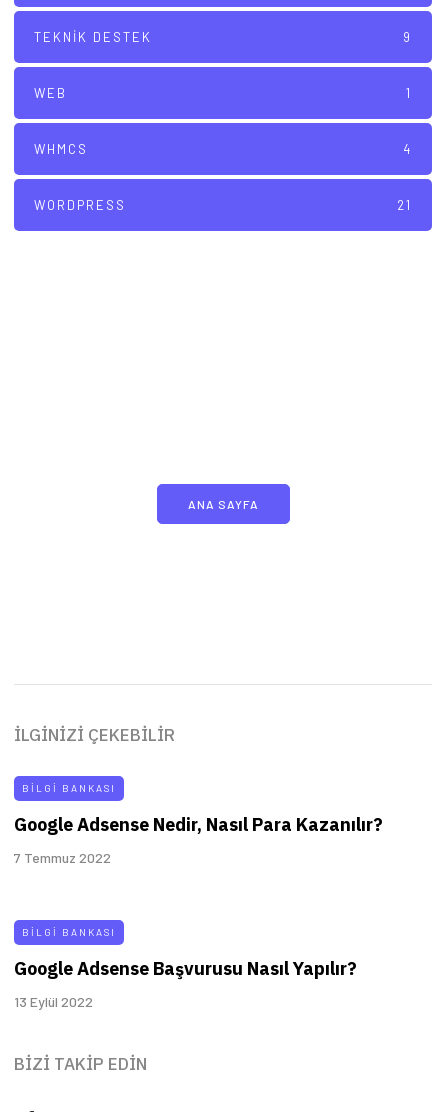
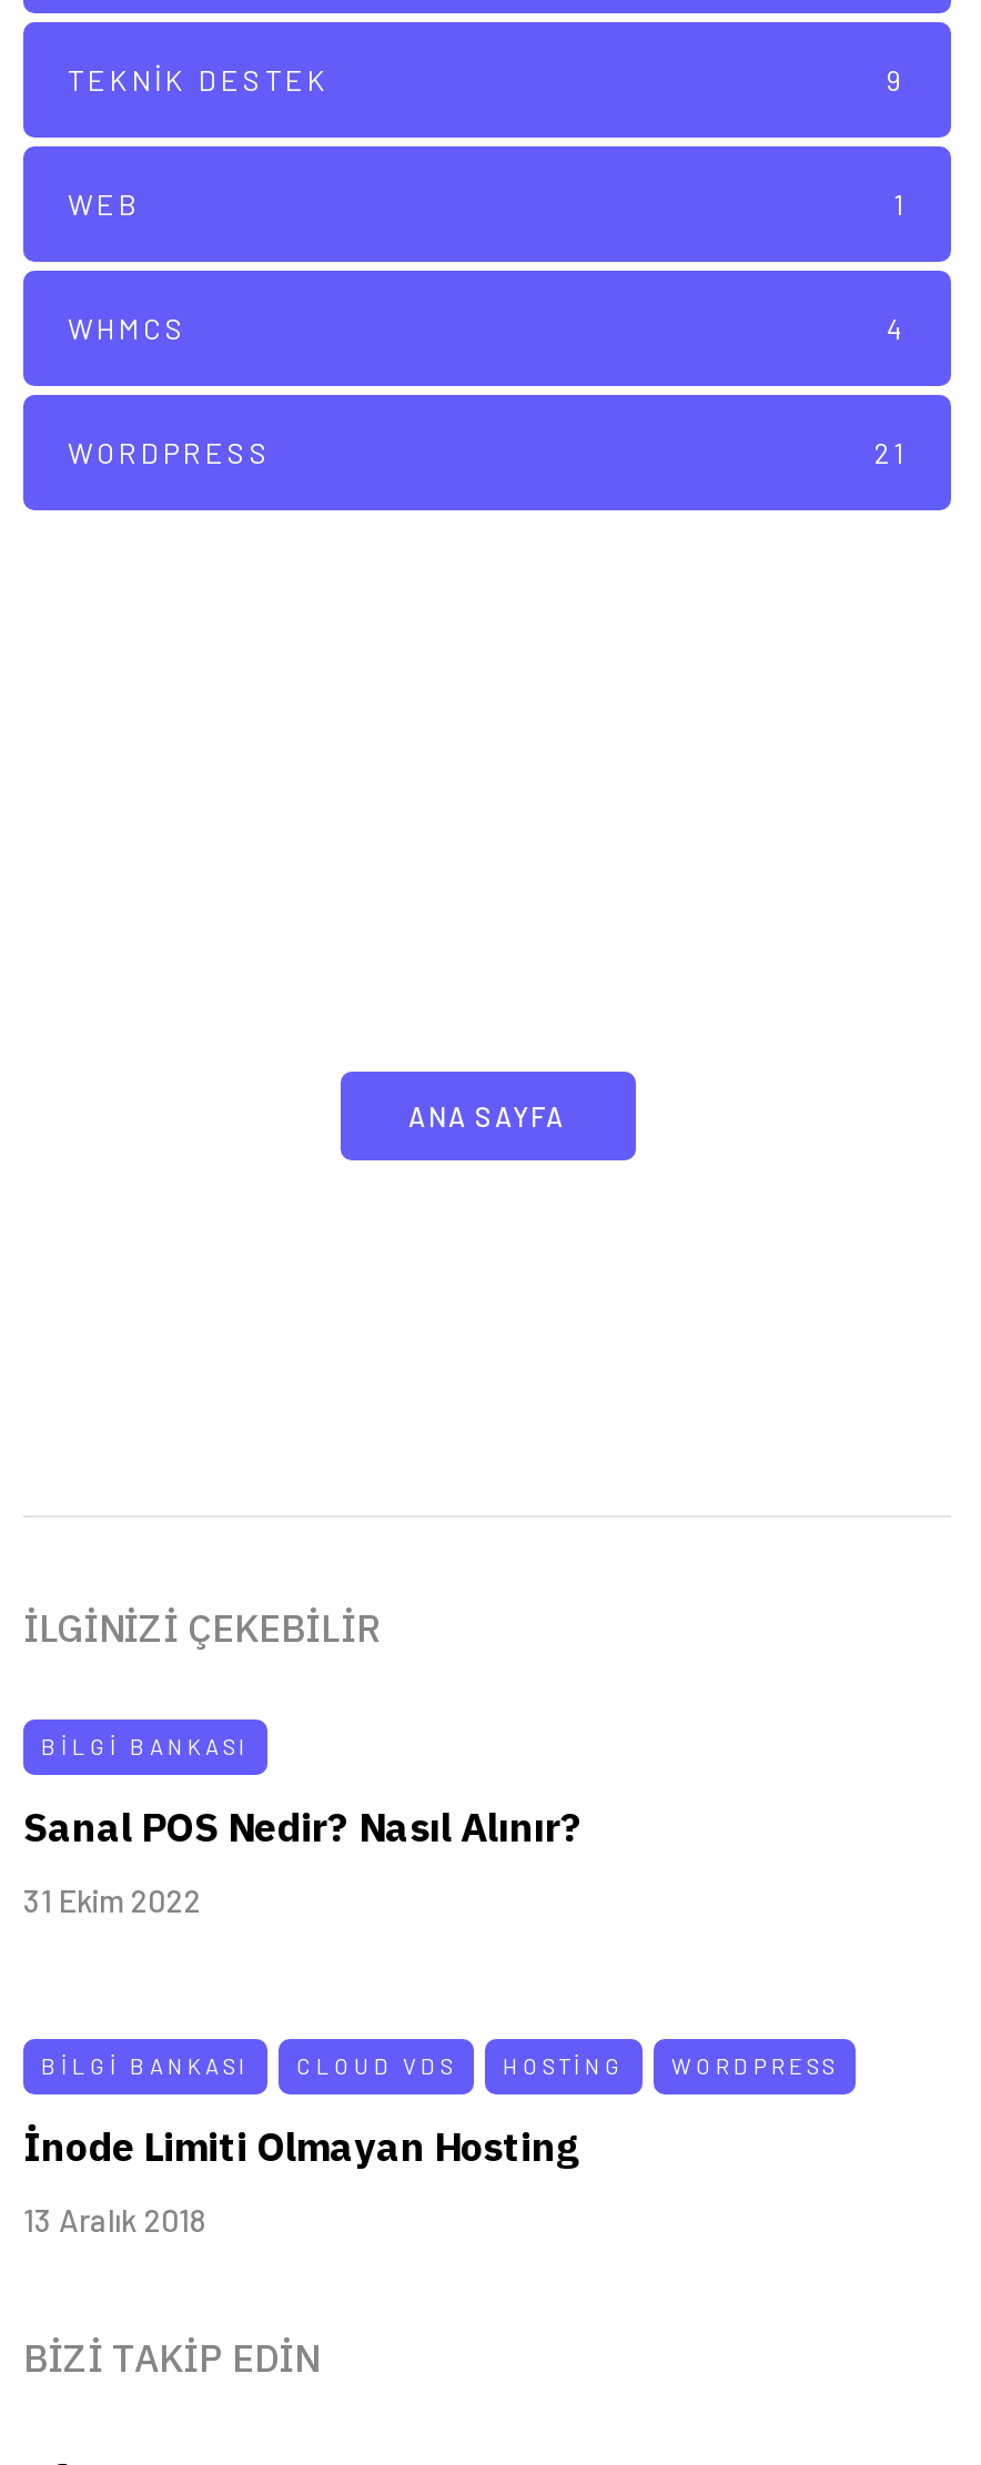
- Google Adsense Nedir, Nasıl Para Kazanılır?
+ Sanal POS Nedir? Nasıl Alınır?

- 7 Temmuz 2022
+ 31 Ekim 2022

- Google Adsense Başvurusu Nasıl Yapılır?
- 13 Eylül 2022
+ CLOUD VDS
+ HOSTING
+ WORDPRESS
+ İnode Limiti Olmayan Hosting
+ 13 Aralık 2018
